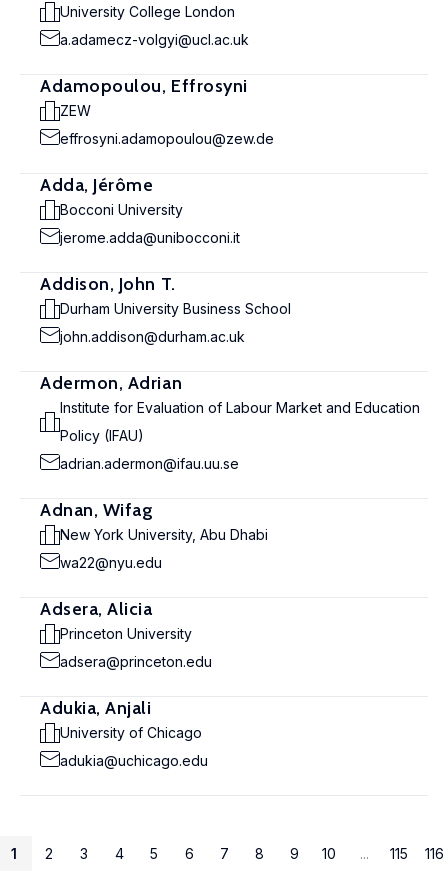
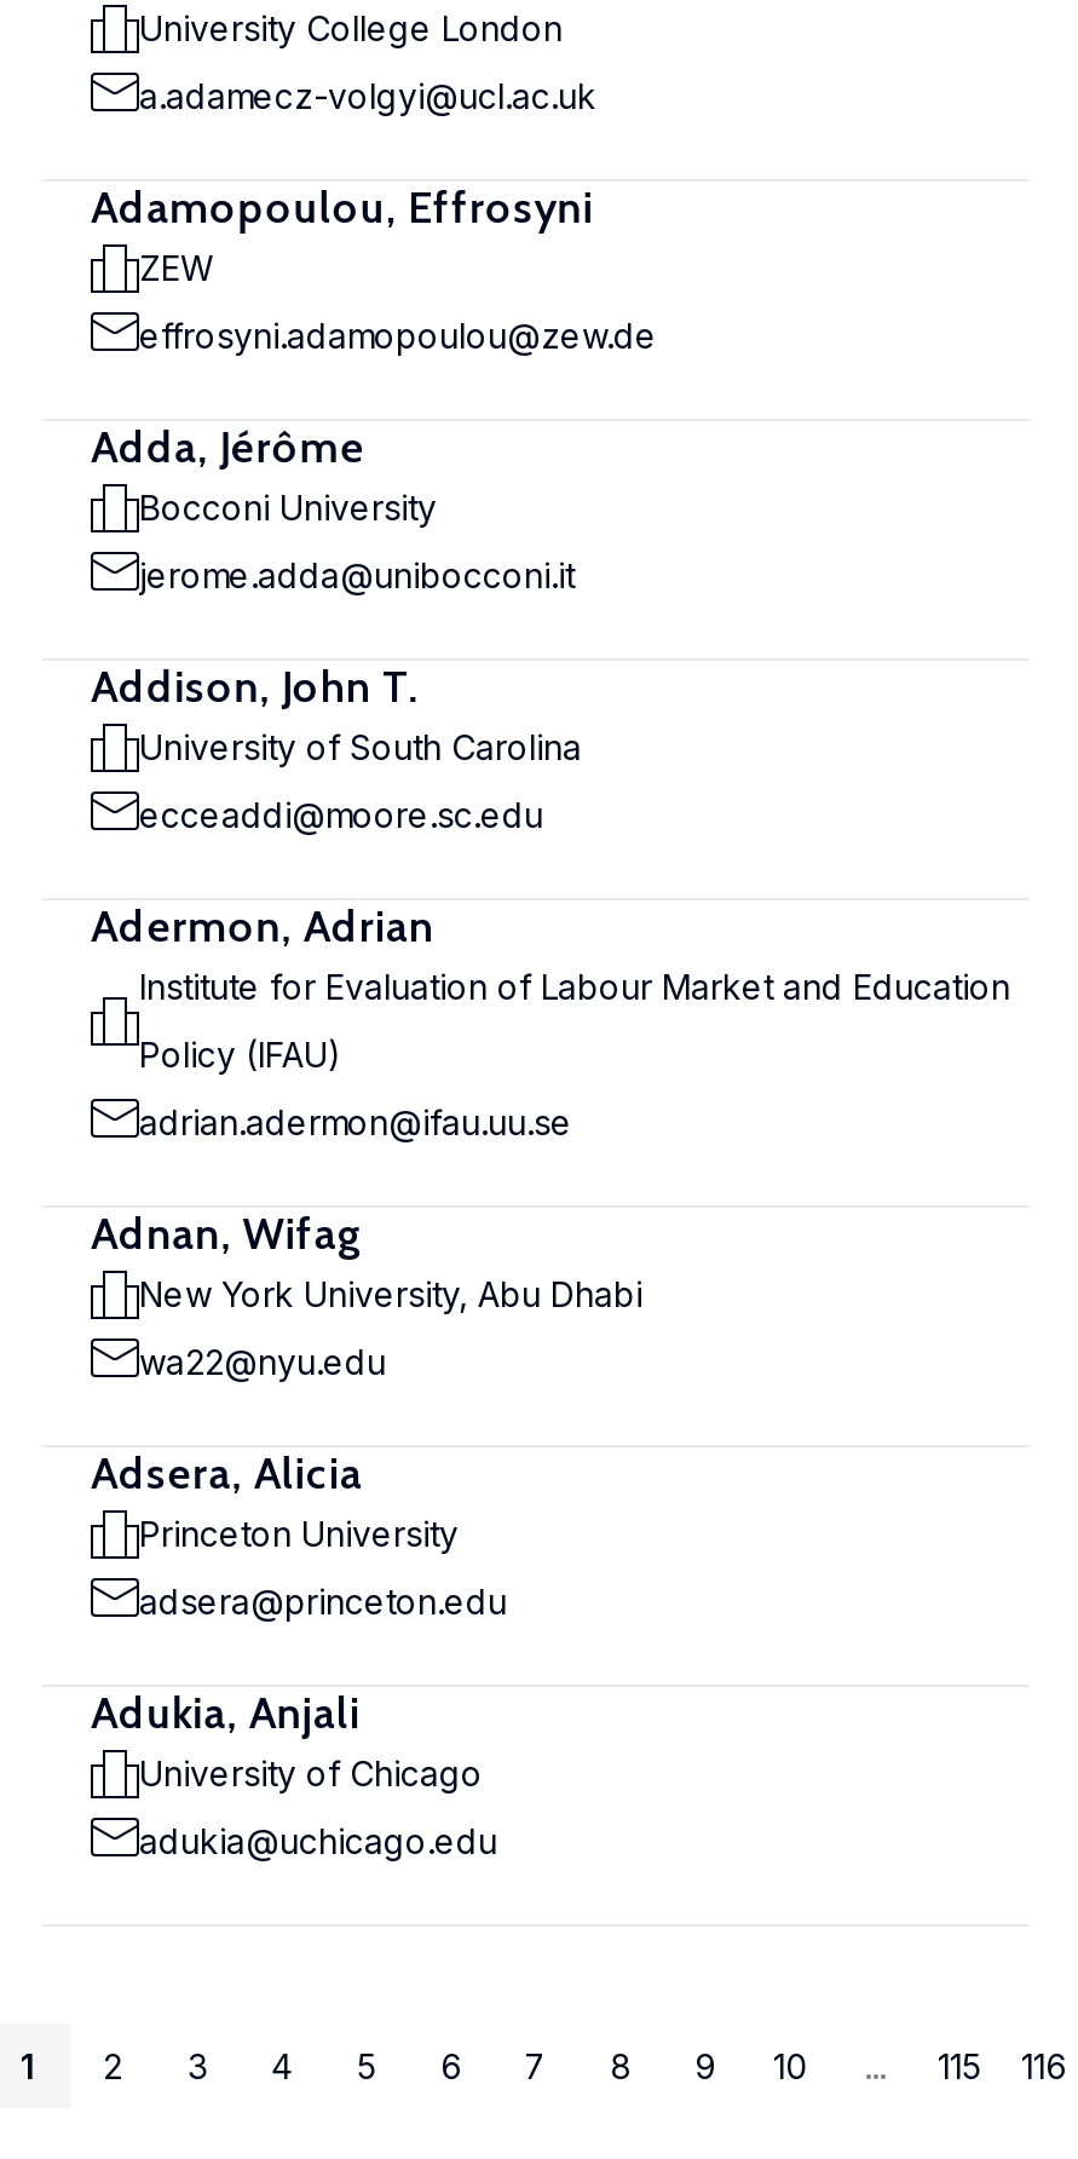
- Durham University Business School
+ University of South Carolina

- john.addison@durham.ac.uk
+ ecceaddi@moore.sc.edu
